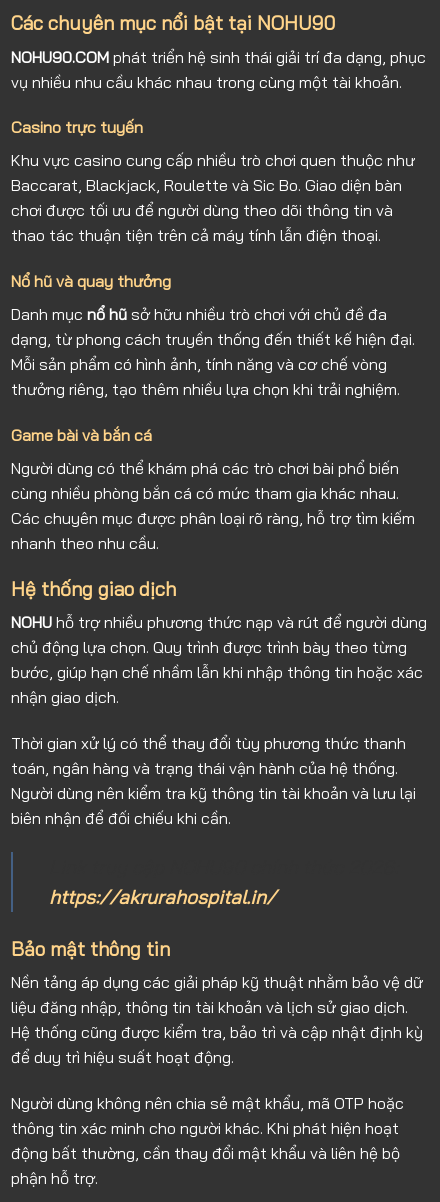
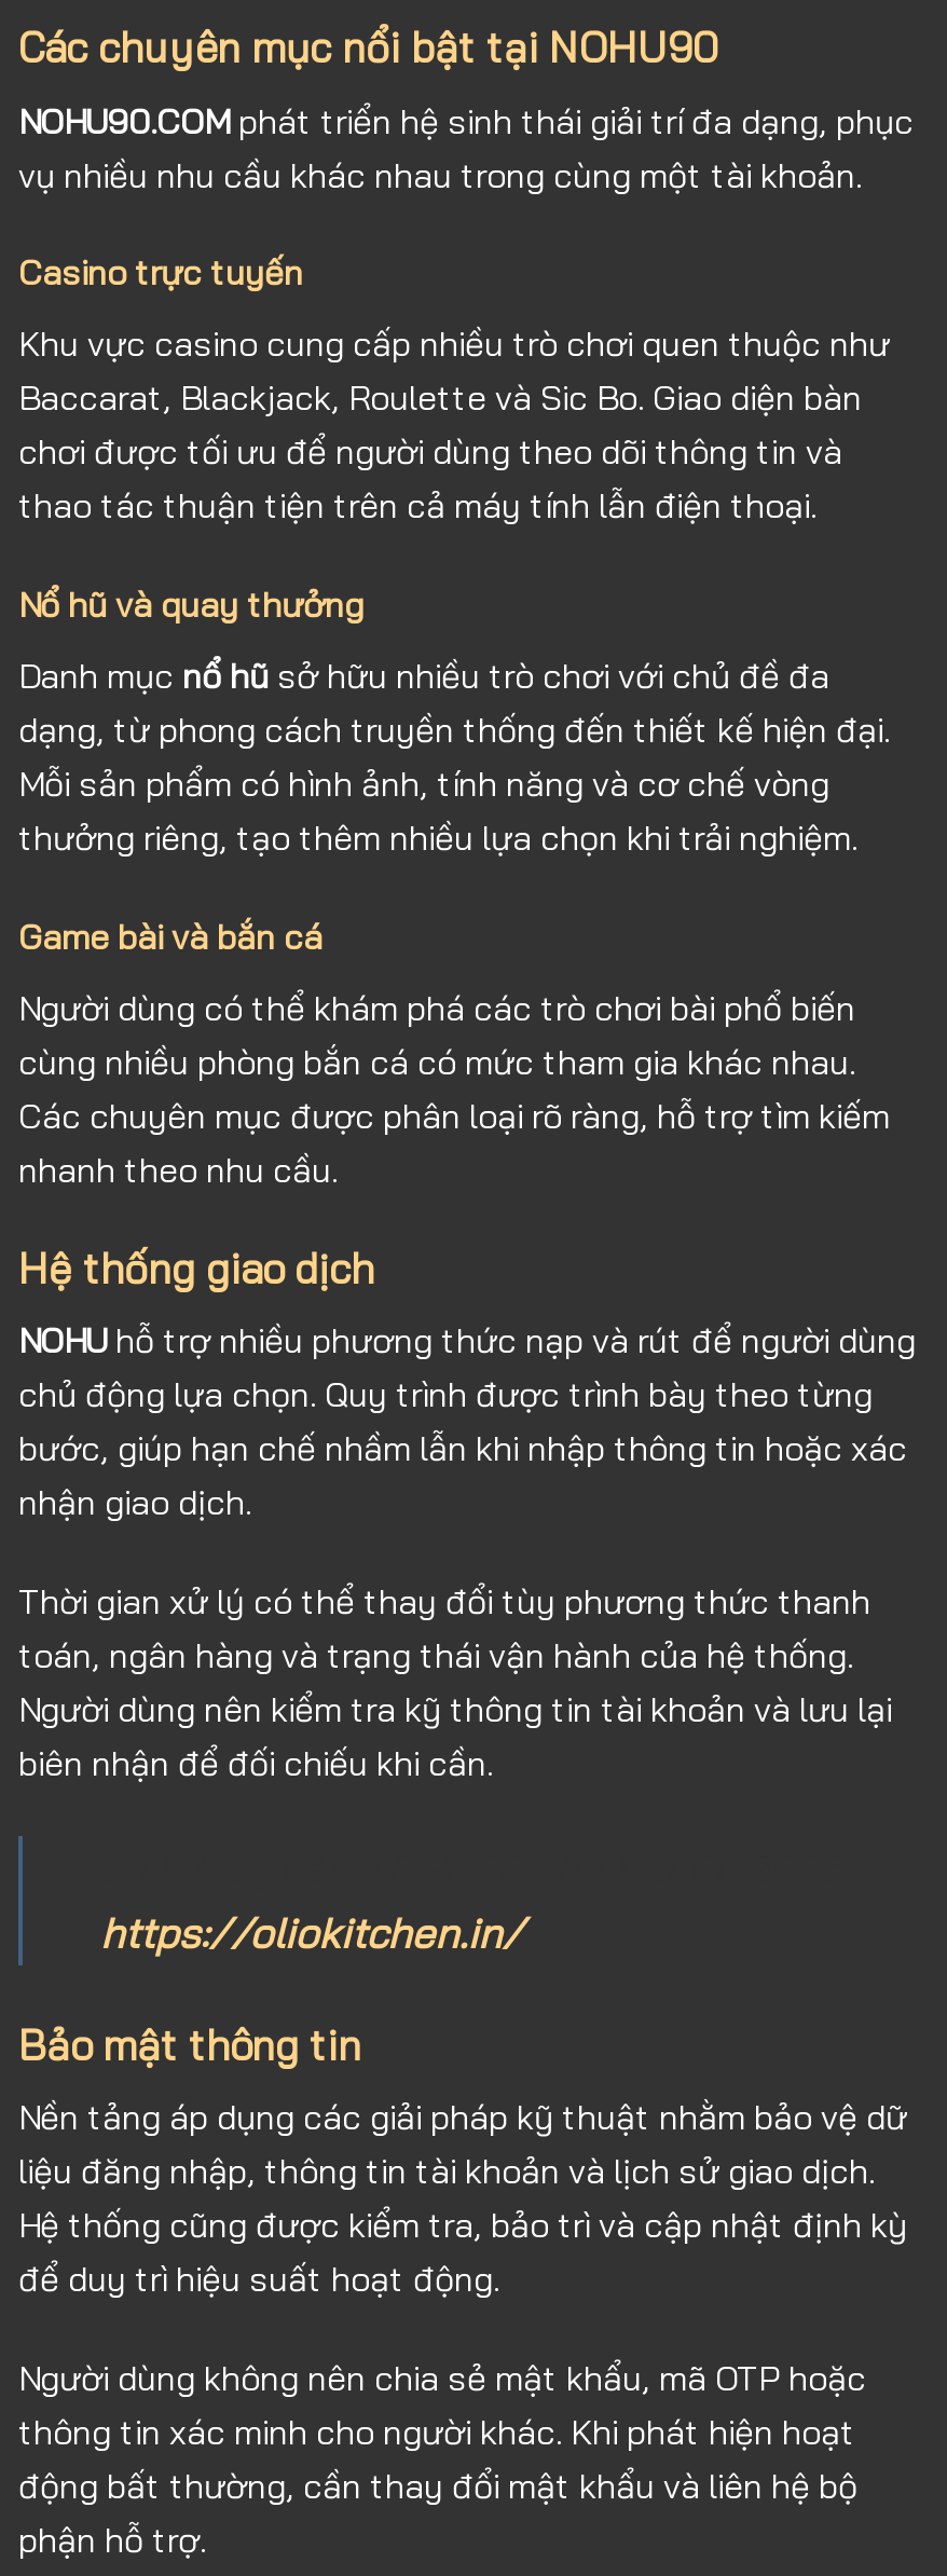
- https://akrurahospital.in/
+ https://oliokitchen.in/
